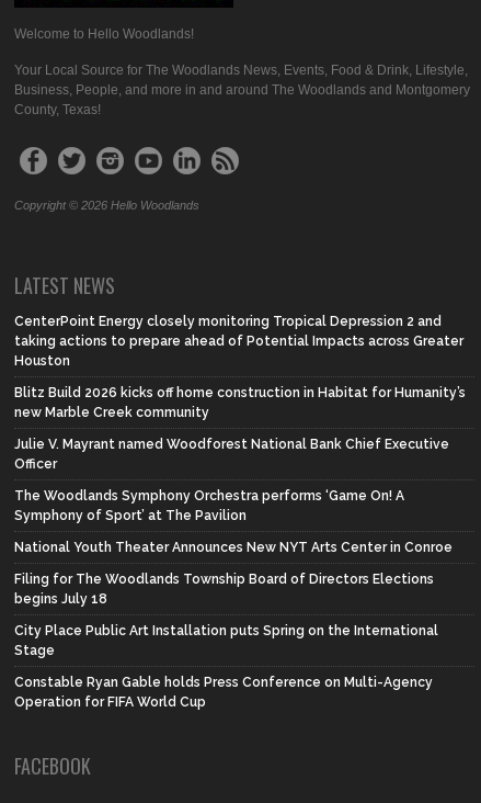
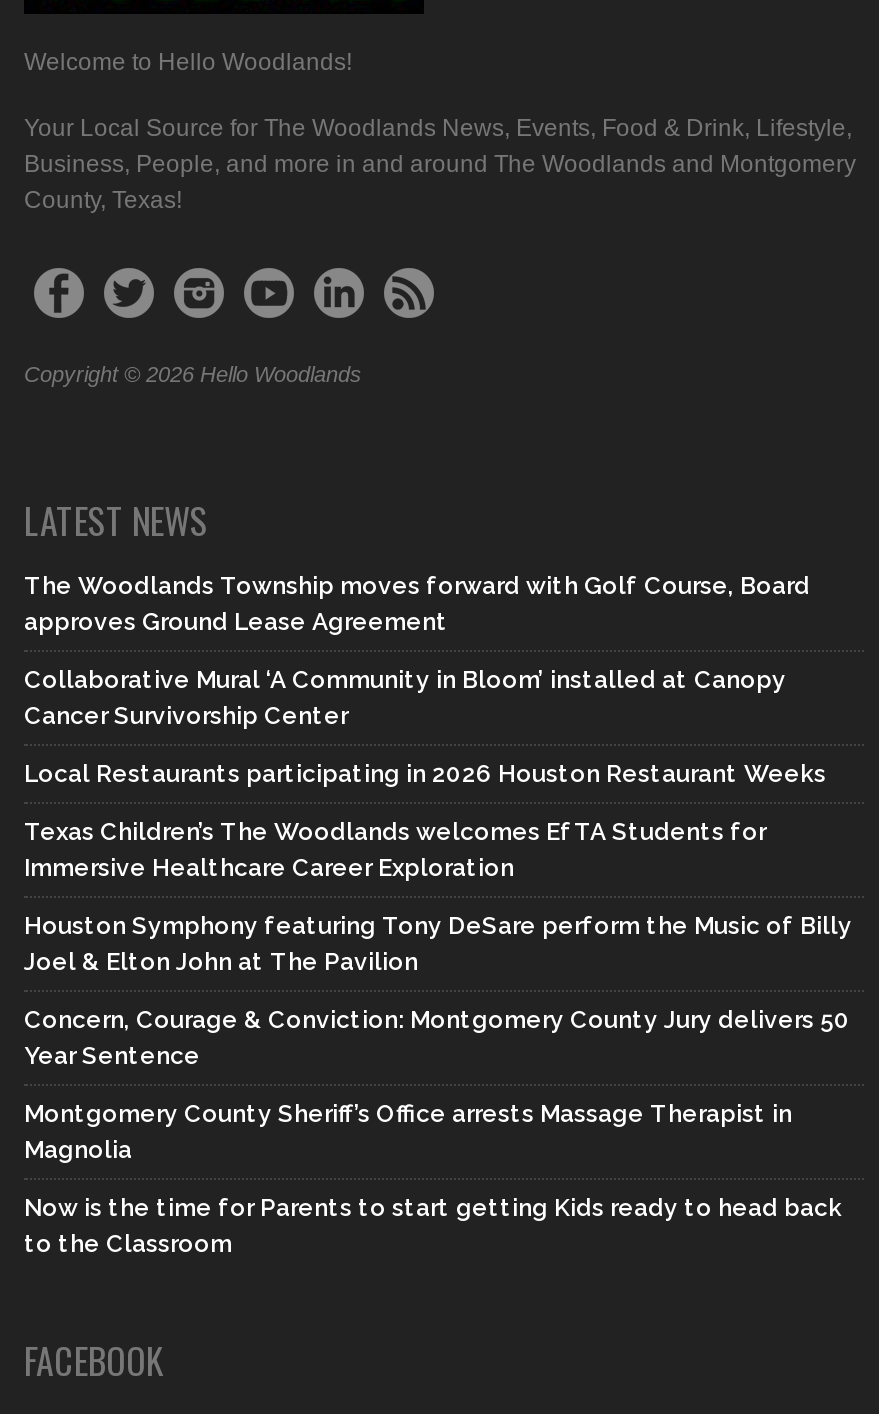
- CenterPoint Energy closely monitoring Tropical Depression 2 and
- taking actions to prepare ahead of Potential Impacts across Greater
- Houston
+ The Woodlands Township moves forward with Golf Course, Board
+ approves Ground Lease Agreement

- Blitz Build 2026 kicks off home construction in Habitat for Humanity’s
- new Marble Creek community
+ Collaborative Mural ‘A Community in Bloom’ installed at Canopy
+ Cancer Survivorship Center

- Julie V. Mayrant named Woodforest National Bank Chief Executive
- Officer
+ Local Restaurants participating in 2026 Houston Restaurant Weeks

- The Woodlands Symphony Orchestra performs ‘Game On! A
- Symphony of Sport’ at The Pavilion
+ Texas Children’s The Woodlands welcomes EfTA Students for
+ Immersive Healthcare Career Exploration

- National Youth Theater Announces New NYT Arts Center in Conroe
+ Houston Symphony featuring Tony DeSare perform the Music of Billy
+ Joel & Elton John at The Pavilion

- Filing for The Woodlands Township Board of Directors Elections
- begins July 18
+ Concern, Courage & Conviction: Montgomery County Jury delivers 50
+ Year Sentence

- City Place Public Art Installation puts Spring on the International
- Stage
+ Montgomery County Sheriff’s Office arrests Massage Therapist in
+ Magnolia

- Constable Ryan Gable holds Press Conference on Multi-Agency
- Operation for FIFA World Cup
+ Now is the time for Parents to start getting Kids ready to head back
+ to the Classroom
